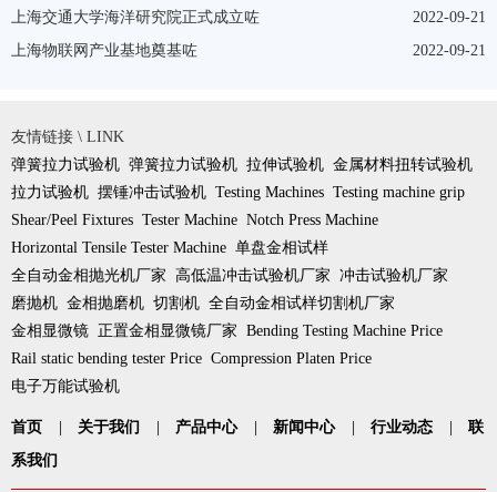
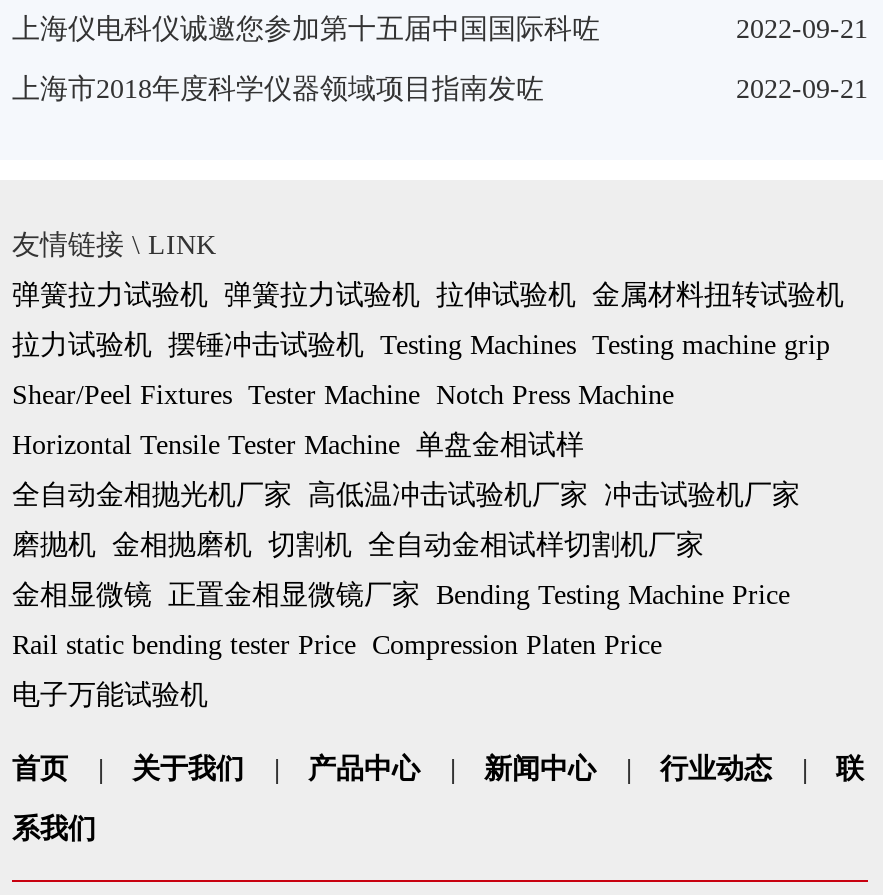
- 上海交通大学海洋研究院正式成立咗
+ 上海仪电科仪诚邀您参加第十五届中国国际科咗

- 上海物联网产业基地奠基咗
+ 上海市2018年度科学仪器领域项目指南发咗
